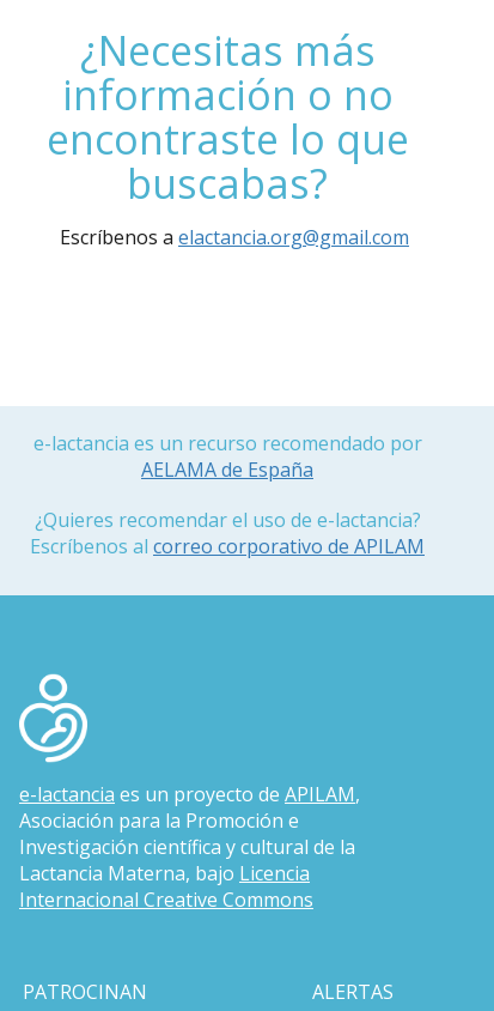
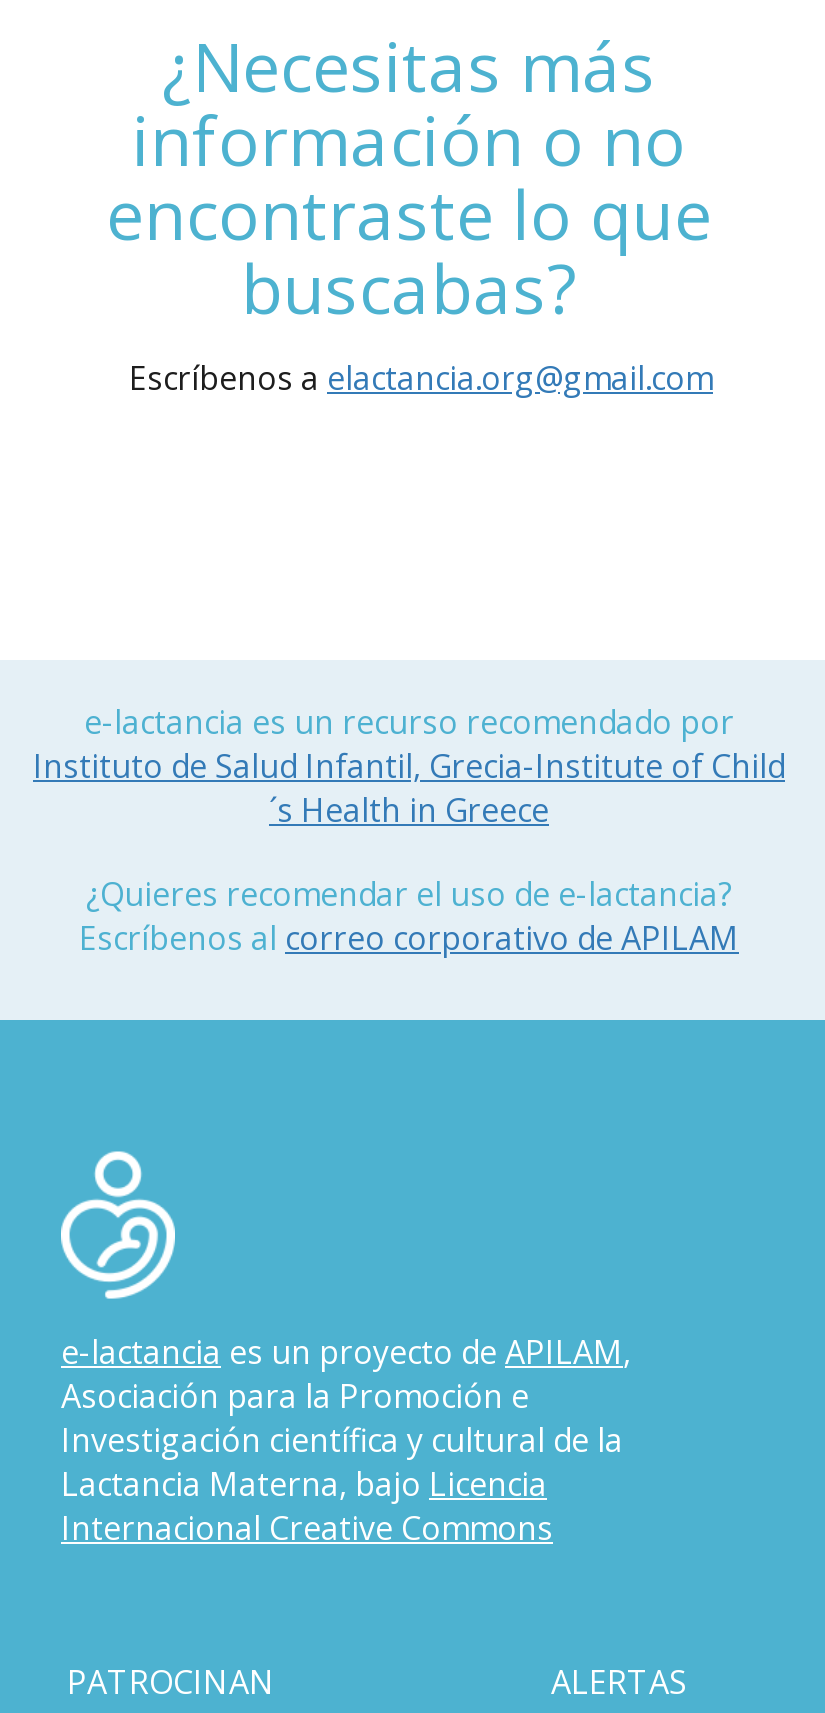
- AELAMA de España
+ Instituto de Salud Infantil, Grecia-Institute of Child
+ ´s Health in Greece
